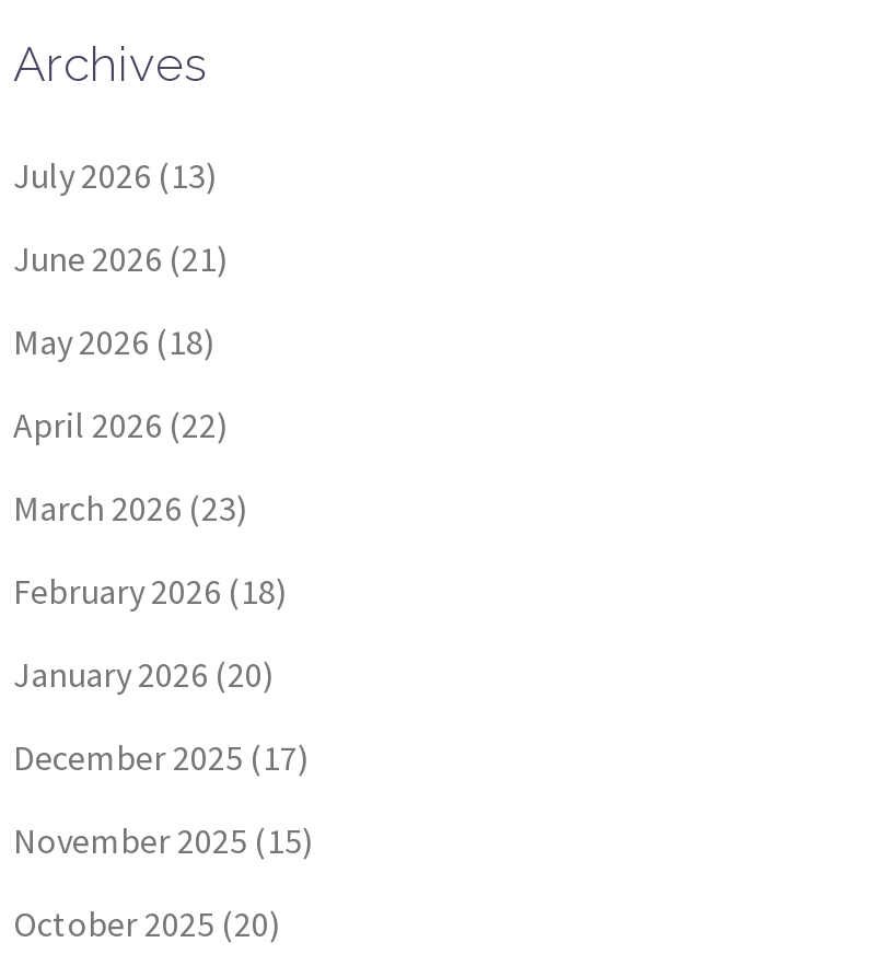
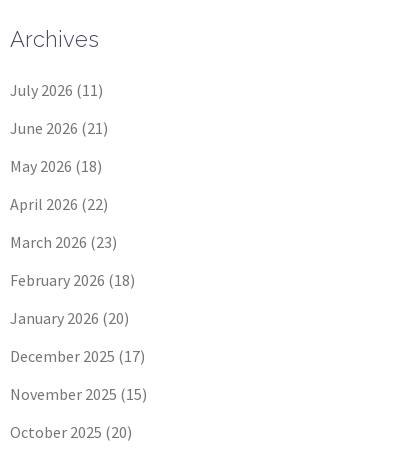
- July 2026 (13)
+ July 2026 (11)
